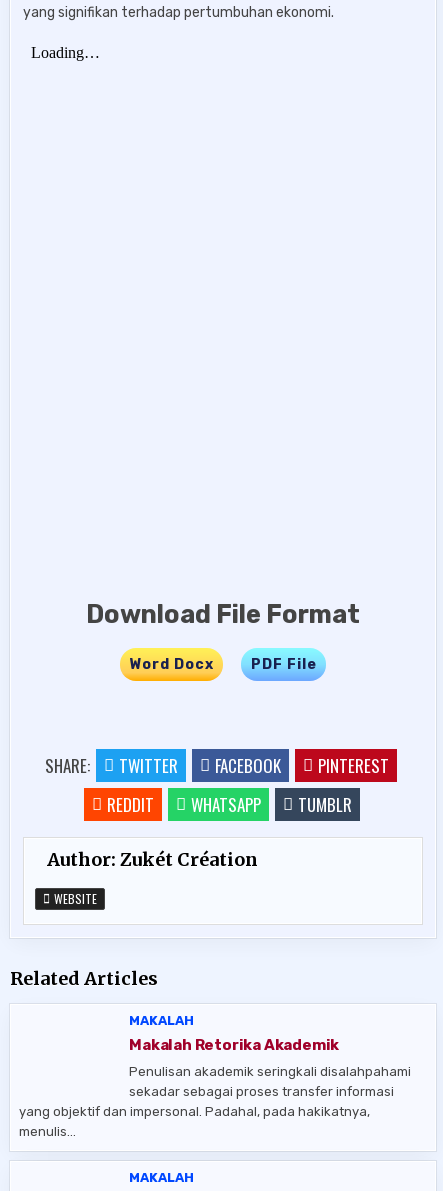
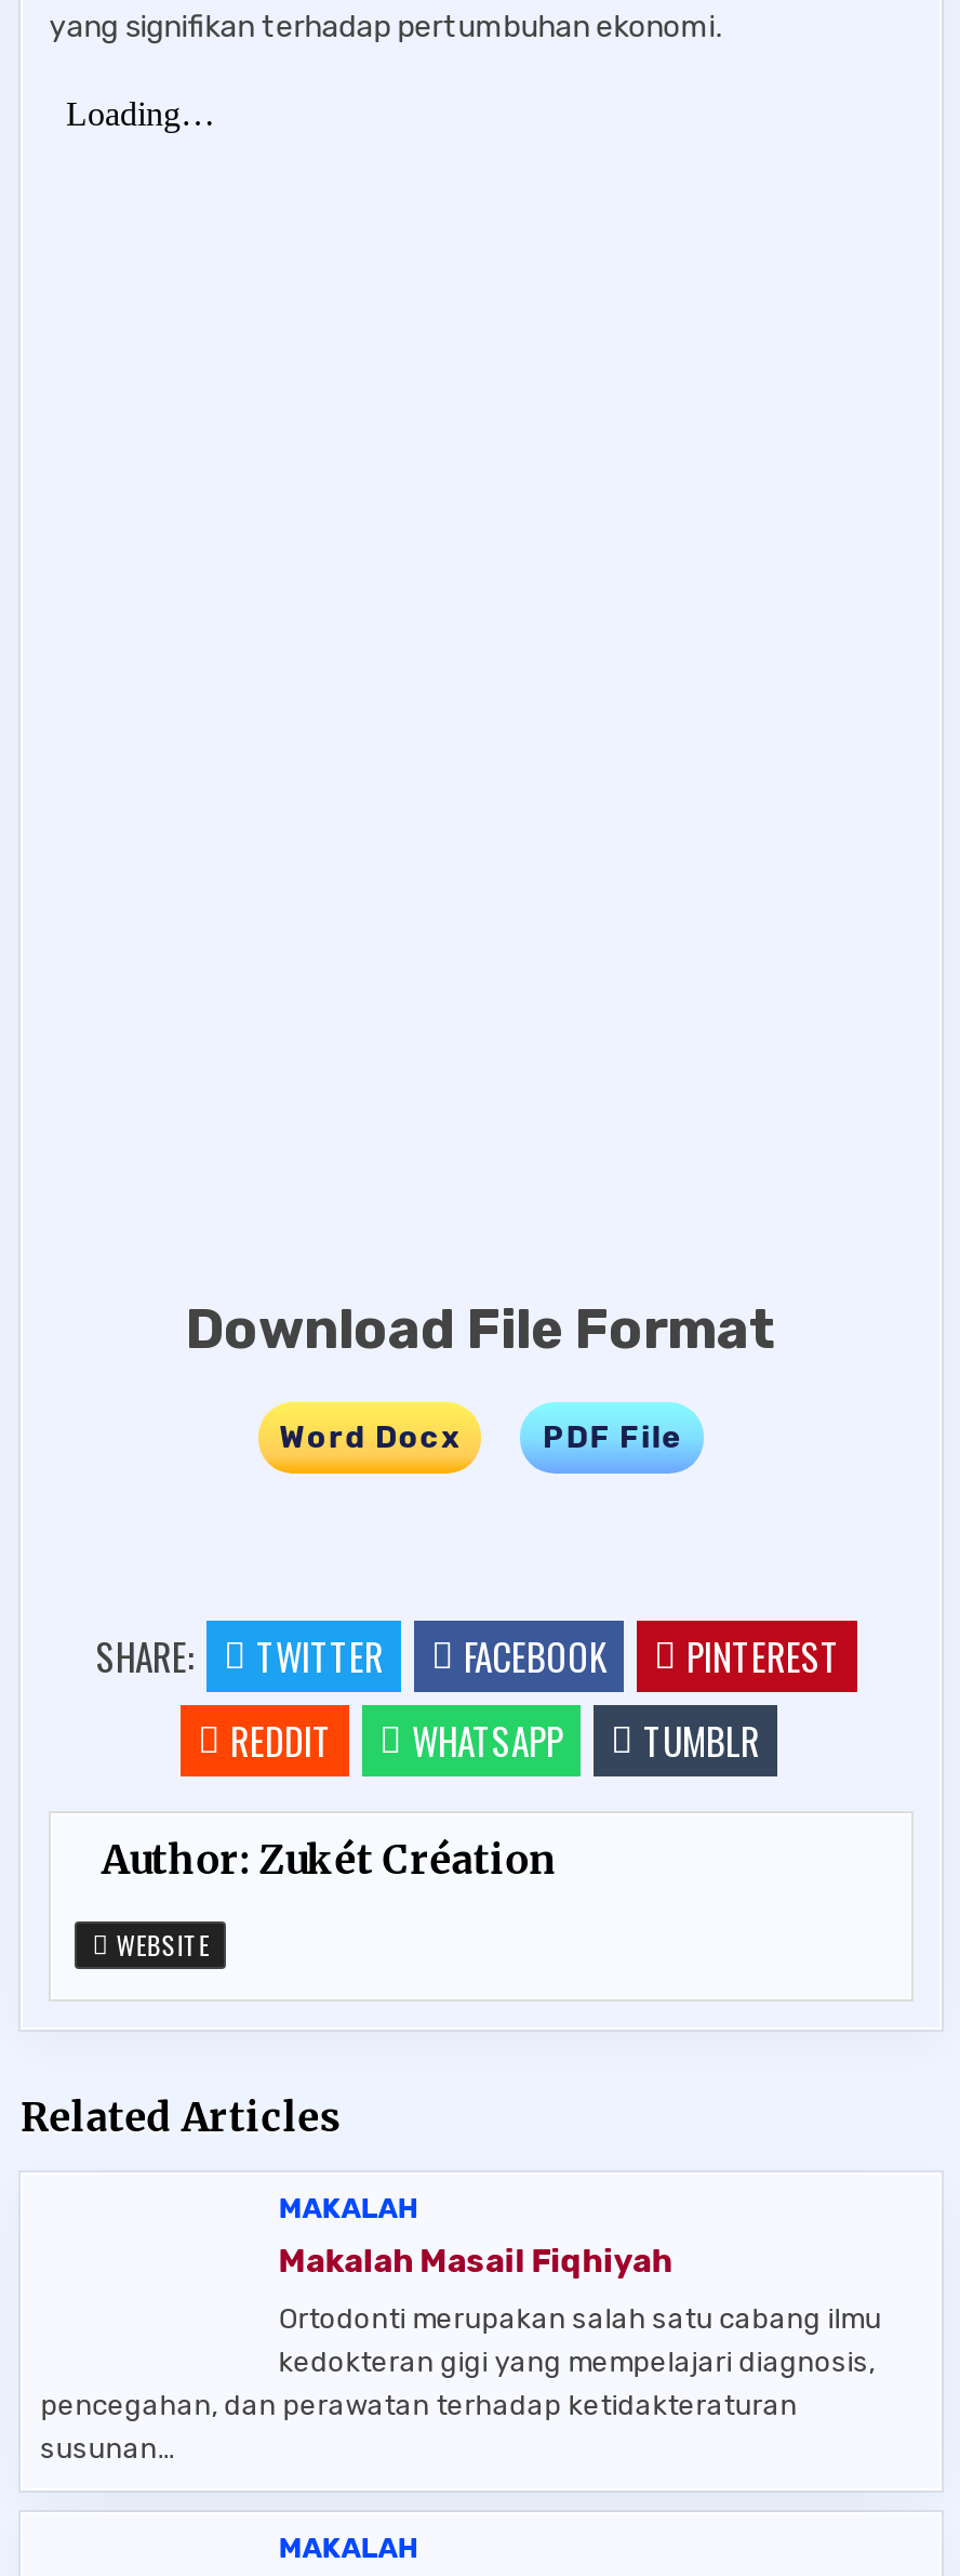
- Makalah Retorika Akademik
+ Makalah Masail Fiqhiyah

- Penulisan akademik seringkali disalahpahami
- sekadar sebagai proses transfer informasi
- yang objektif dan impersonal. Padahal, pada hakikatnya,
- menulis…
+ Ortodonti merupakan salah satu cabang ilmu
+ kedokteran gigi yang mempelajari diagnosis,
+ pencegahan, dan perawatan terhadap ketidakteraturan
+ susunan…
